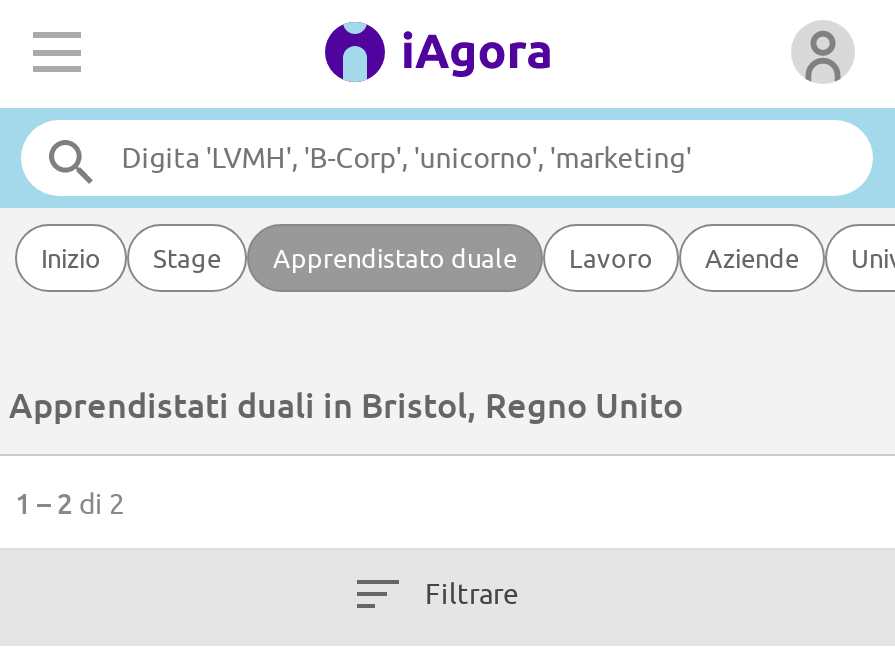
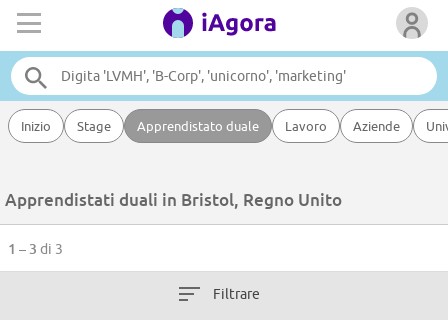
- 1 – 2 di 2
+ 1 – 3 di 3
